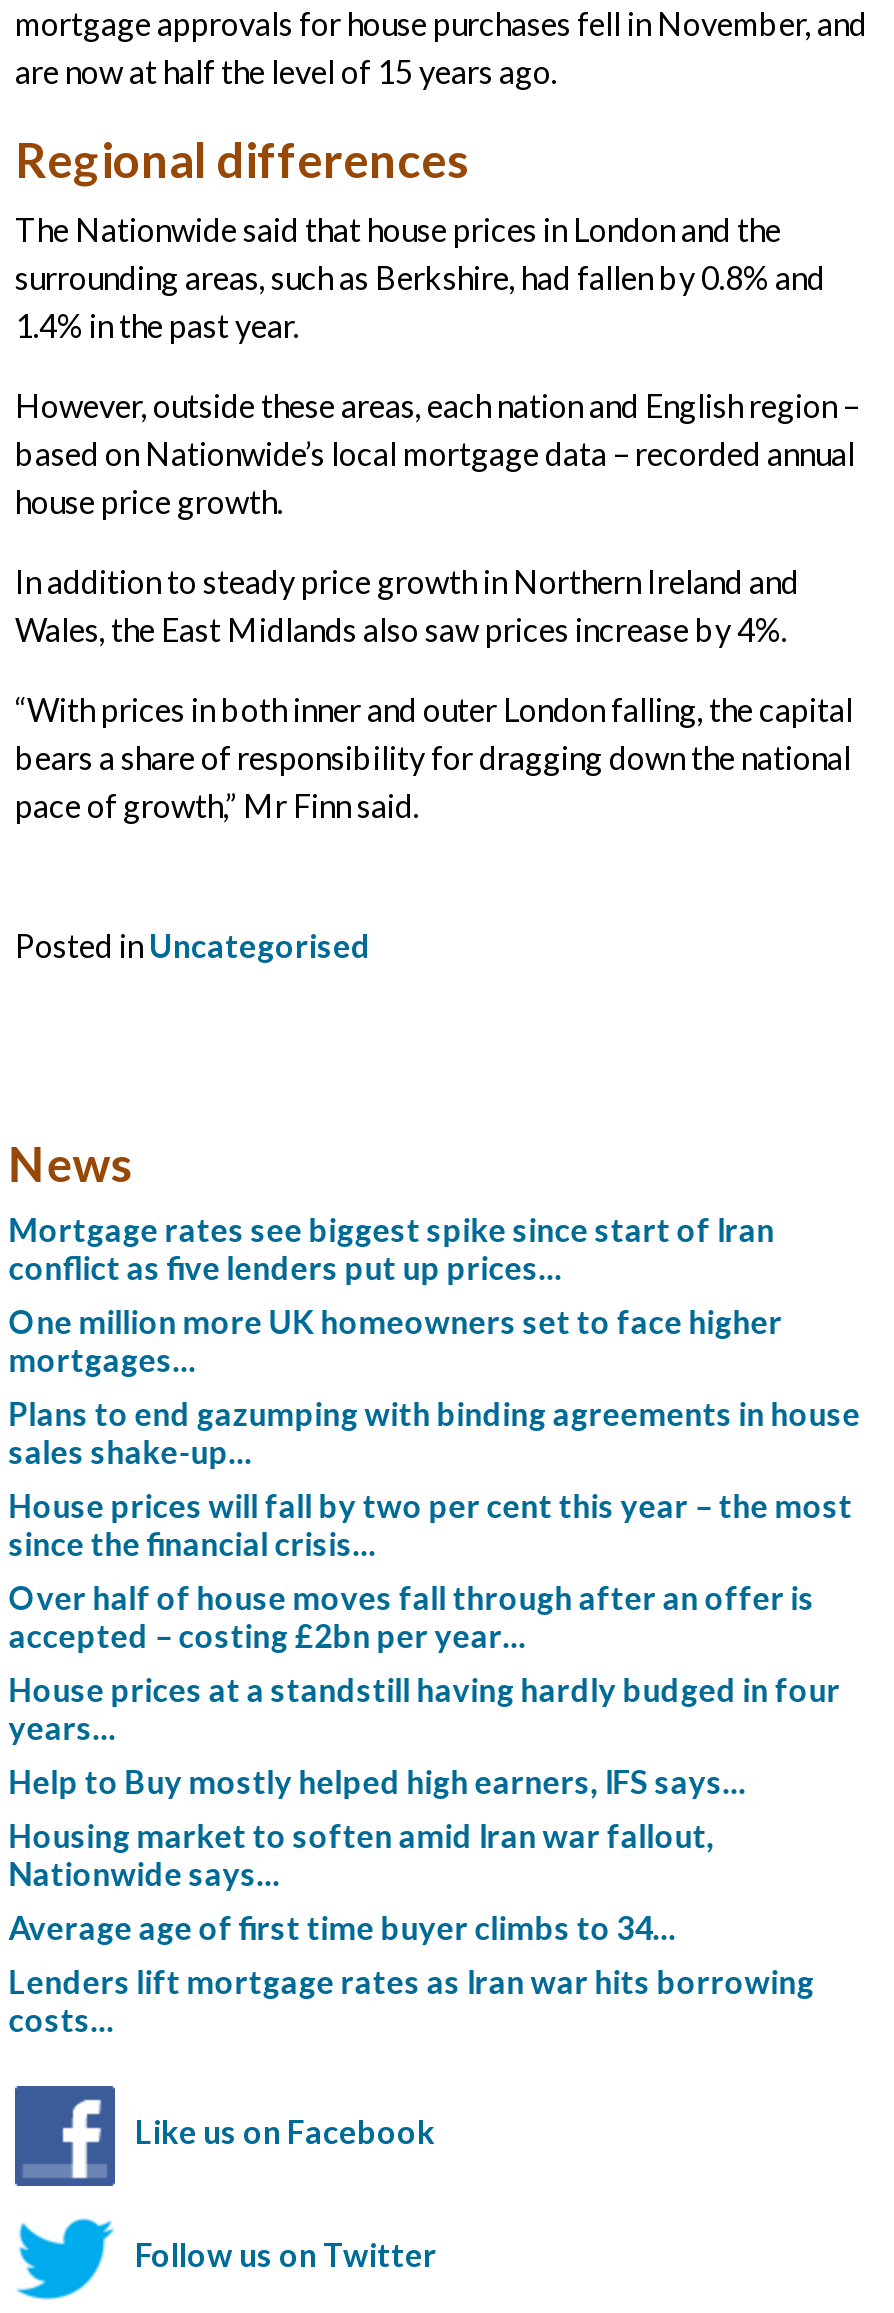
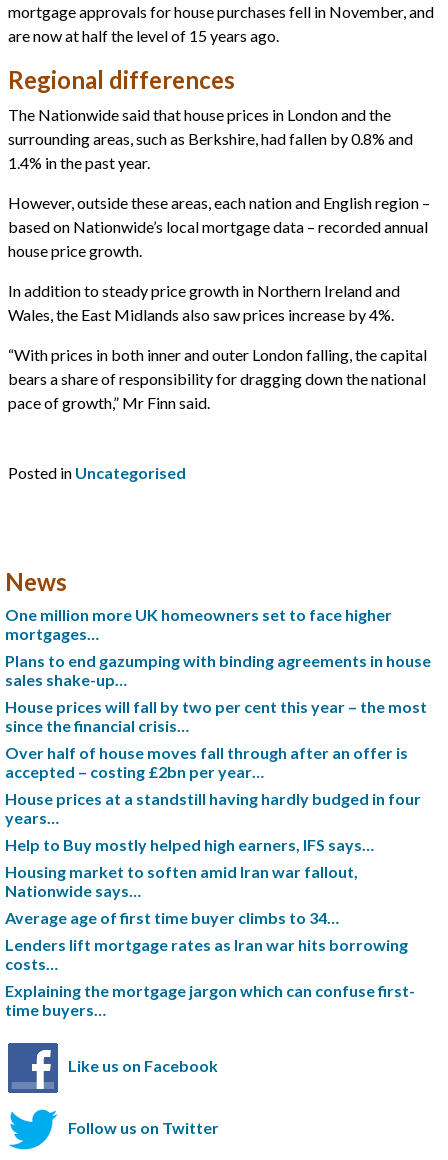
- Mortgage rates see biggest spike since start of Iran
- conflict as five lenders put up prices…

moved up: One million more UK homeowners set to face higher | mortgages… | Plans to end gazumping with binding agreements in house | ... | Lenders lift mortgage rates as Iran war hits borrowing | costs…

+ Explaining the mortgage jargon which can confuse first-
+ time buyers…
